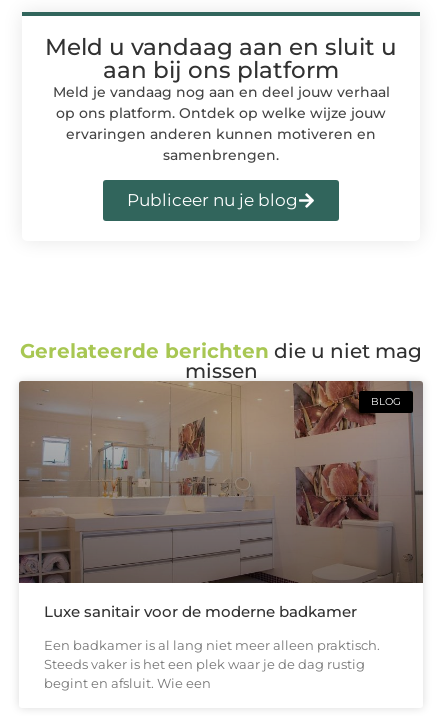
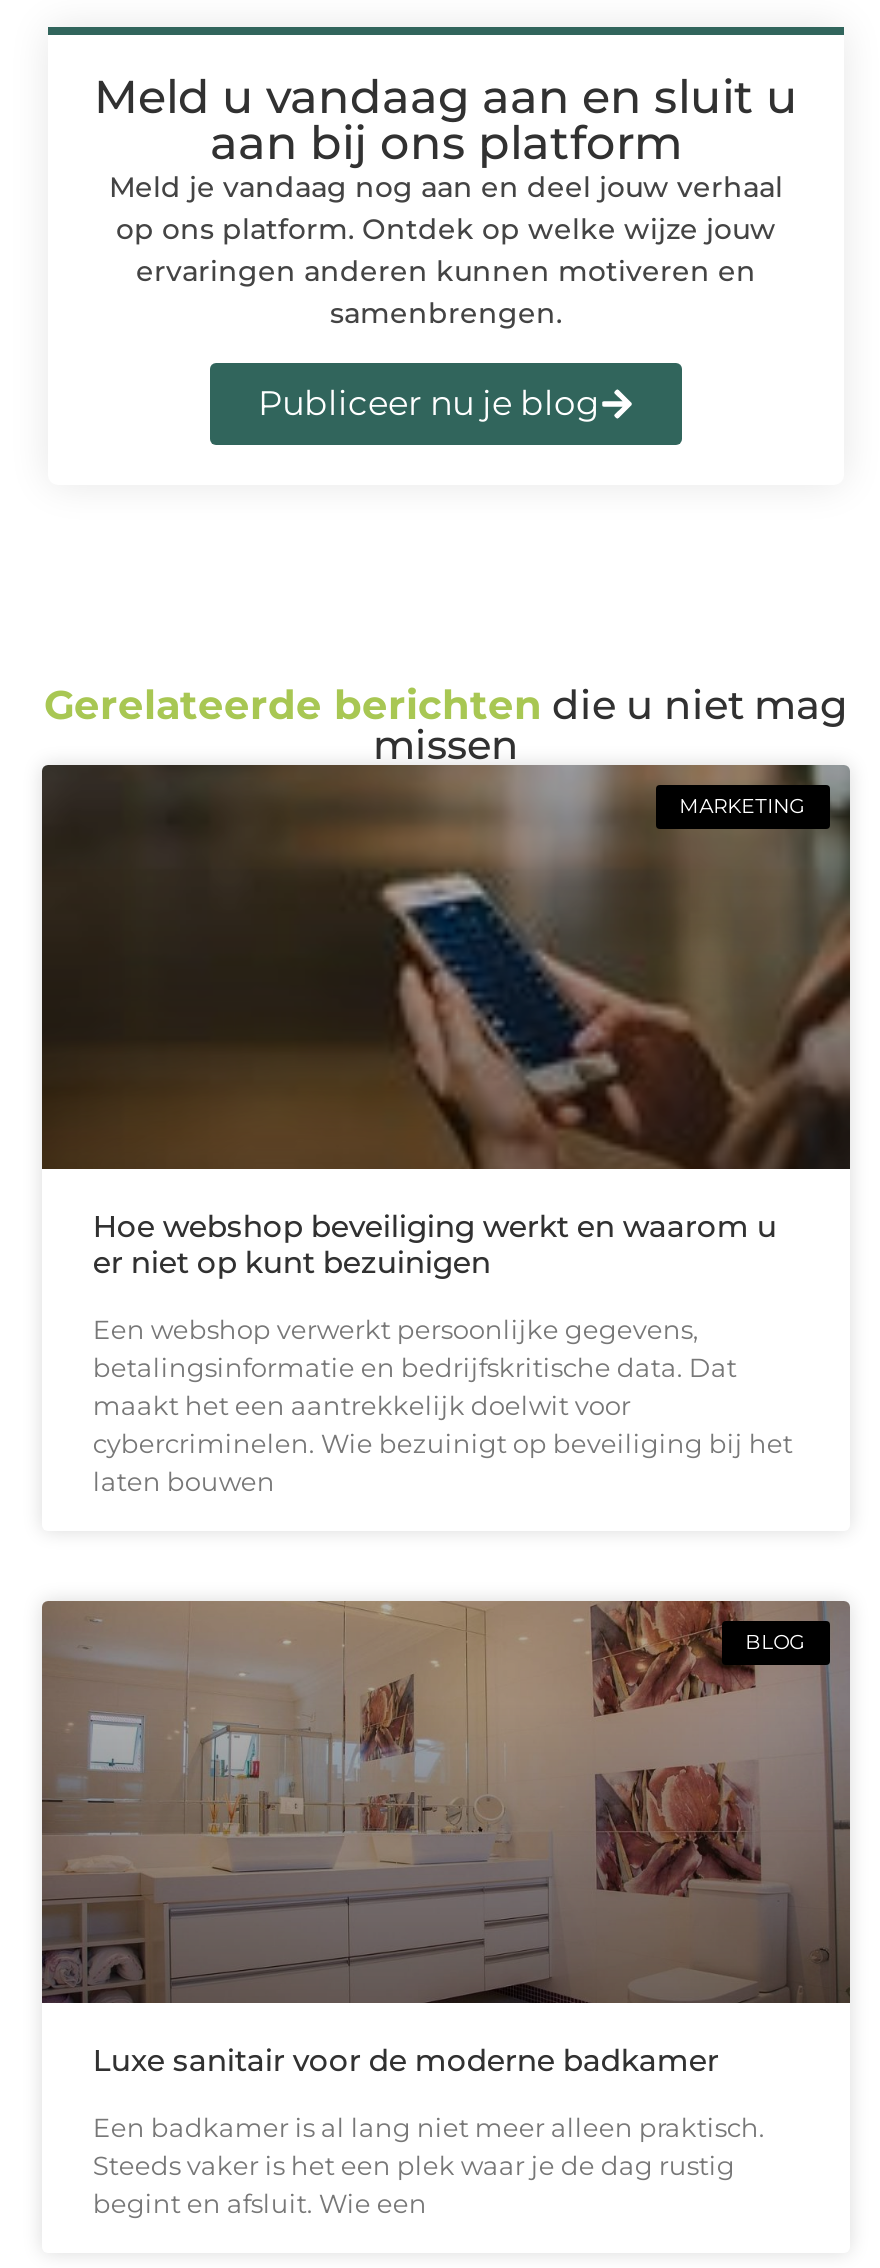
+ [image]
+ MARKETING

+ Hoe webshop beveiliging werkt en waarom u
+ er niet op kunt bezuinigen
+ Een webshop verwerkt persoonlijke gegevens,
+ betalingsinformatie en bedrijfskritische data. Dat
+ maakt het een aantrekkelijk doelwit voor
+ cybercriminelen. Wie bezuinigt op beveiliging bij het
+ laten bouwen
